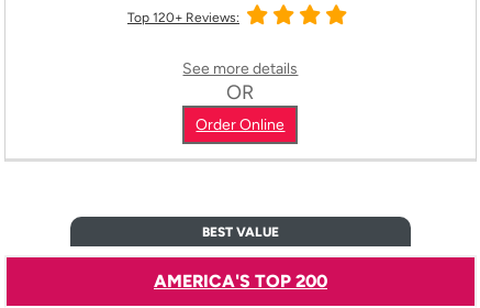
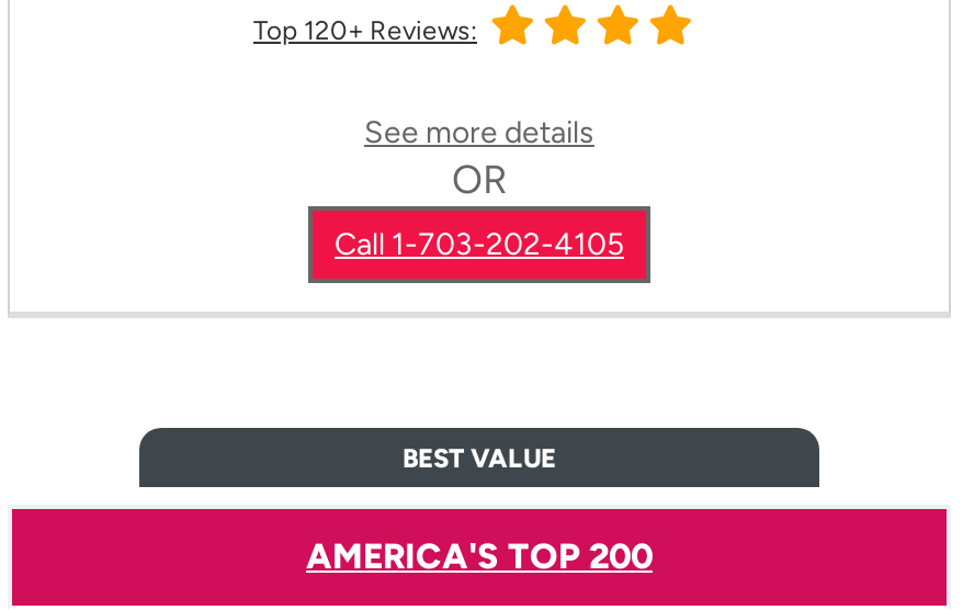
- Order Online
+ Call 1-703-202-4105
